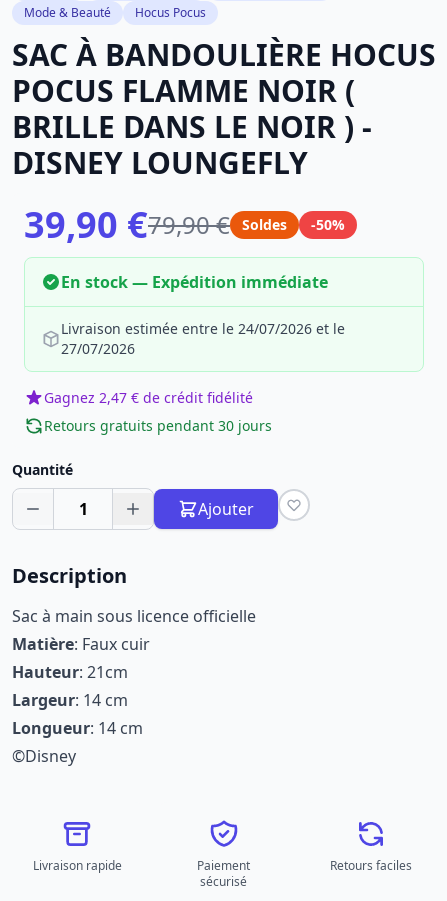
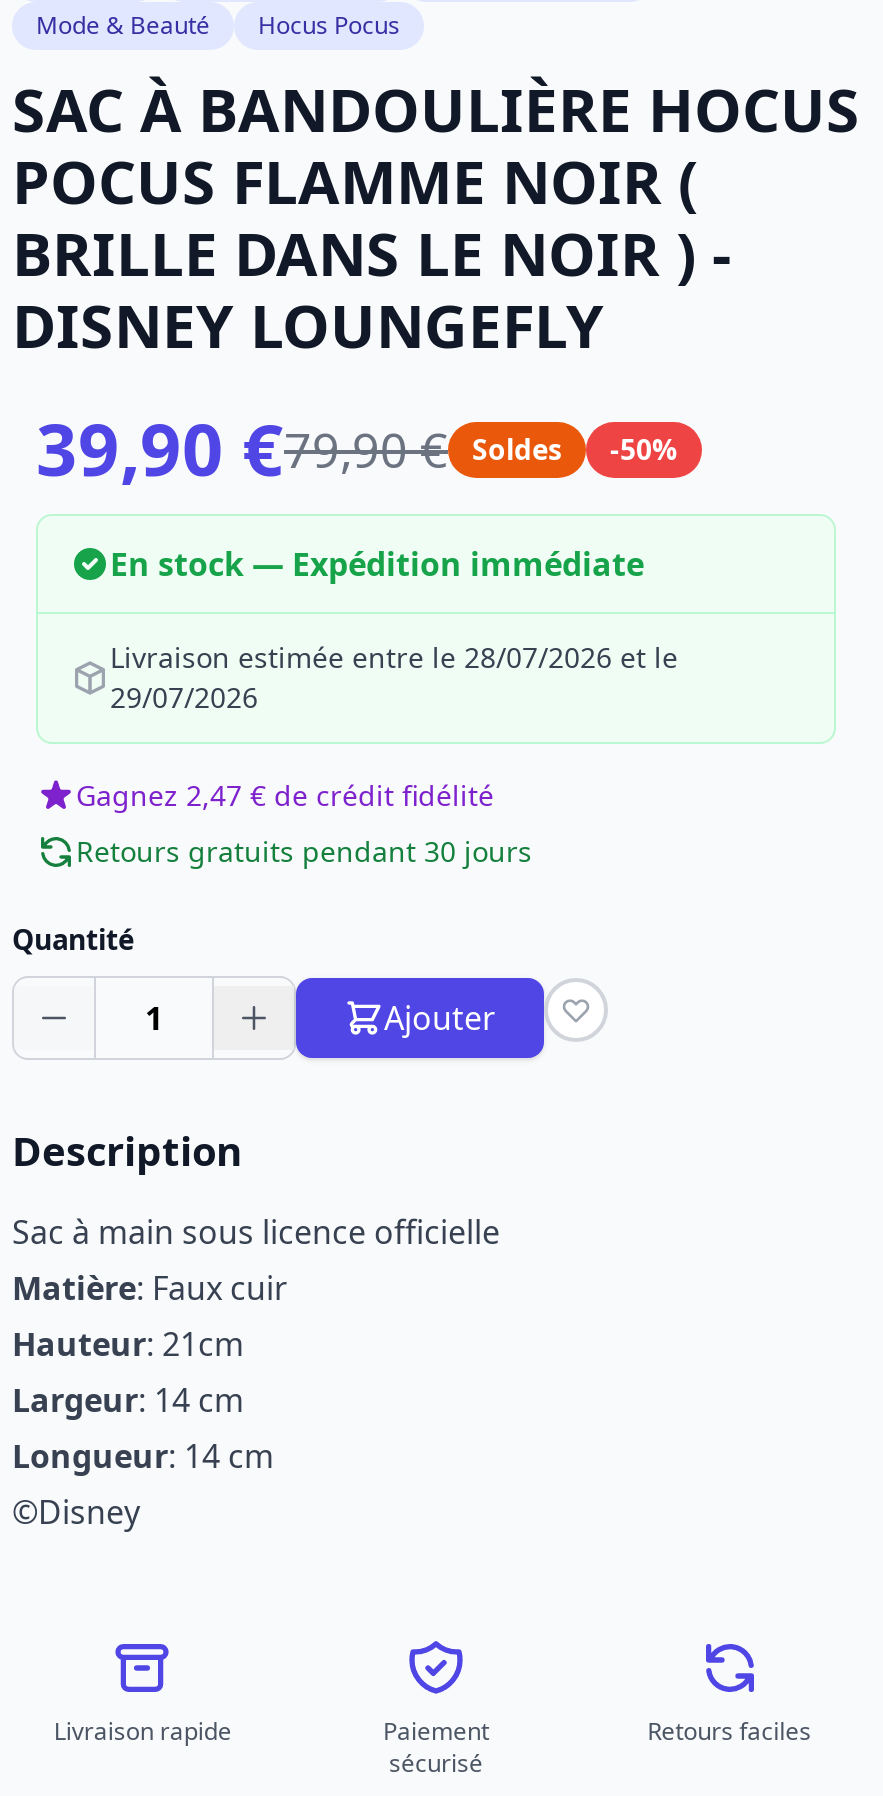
- Livraison estimée entre le 24/07/2026 et le
+ Livraison estimée entre le 28/07/2026 et le

- 27/07/2026
+ 29/07/2026
